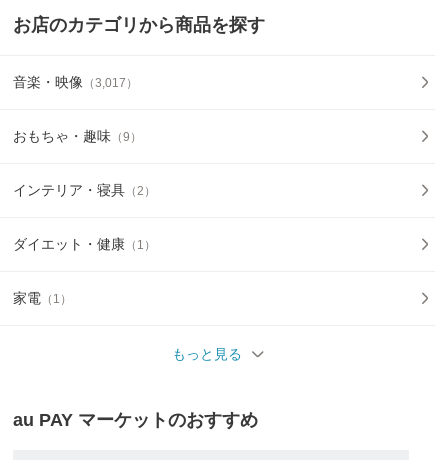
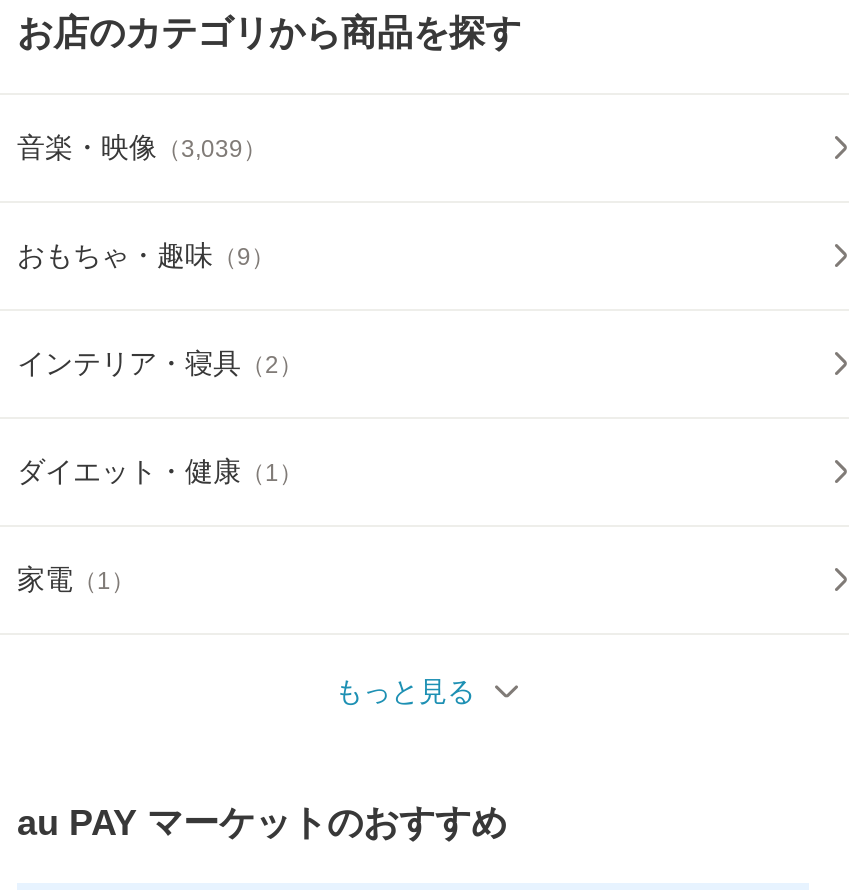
- 音楽・映像（3,017）
+ 音楽・映像（3,039）
